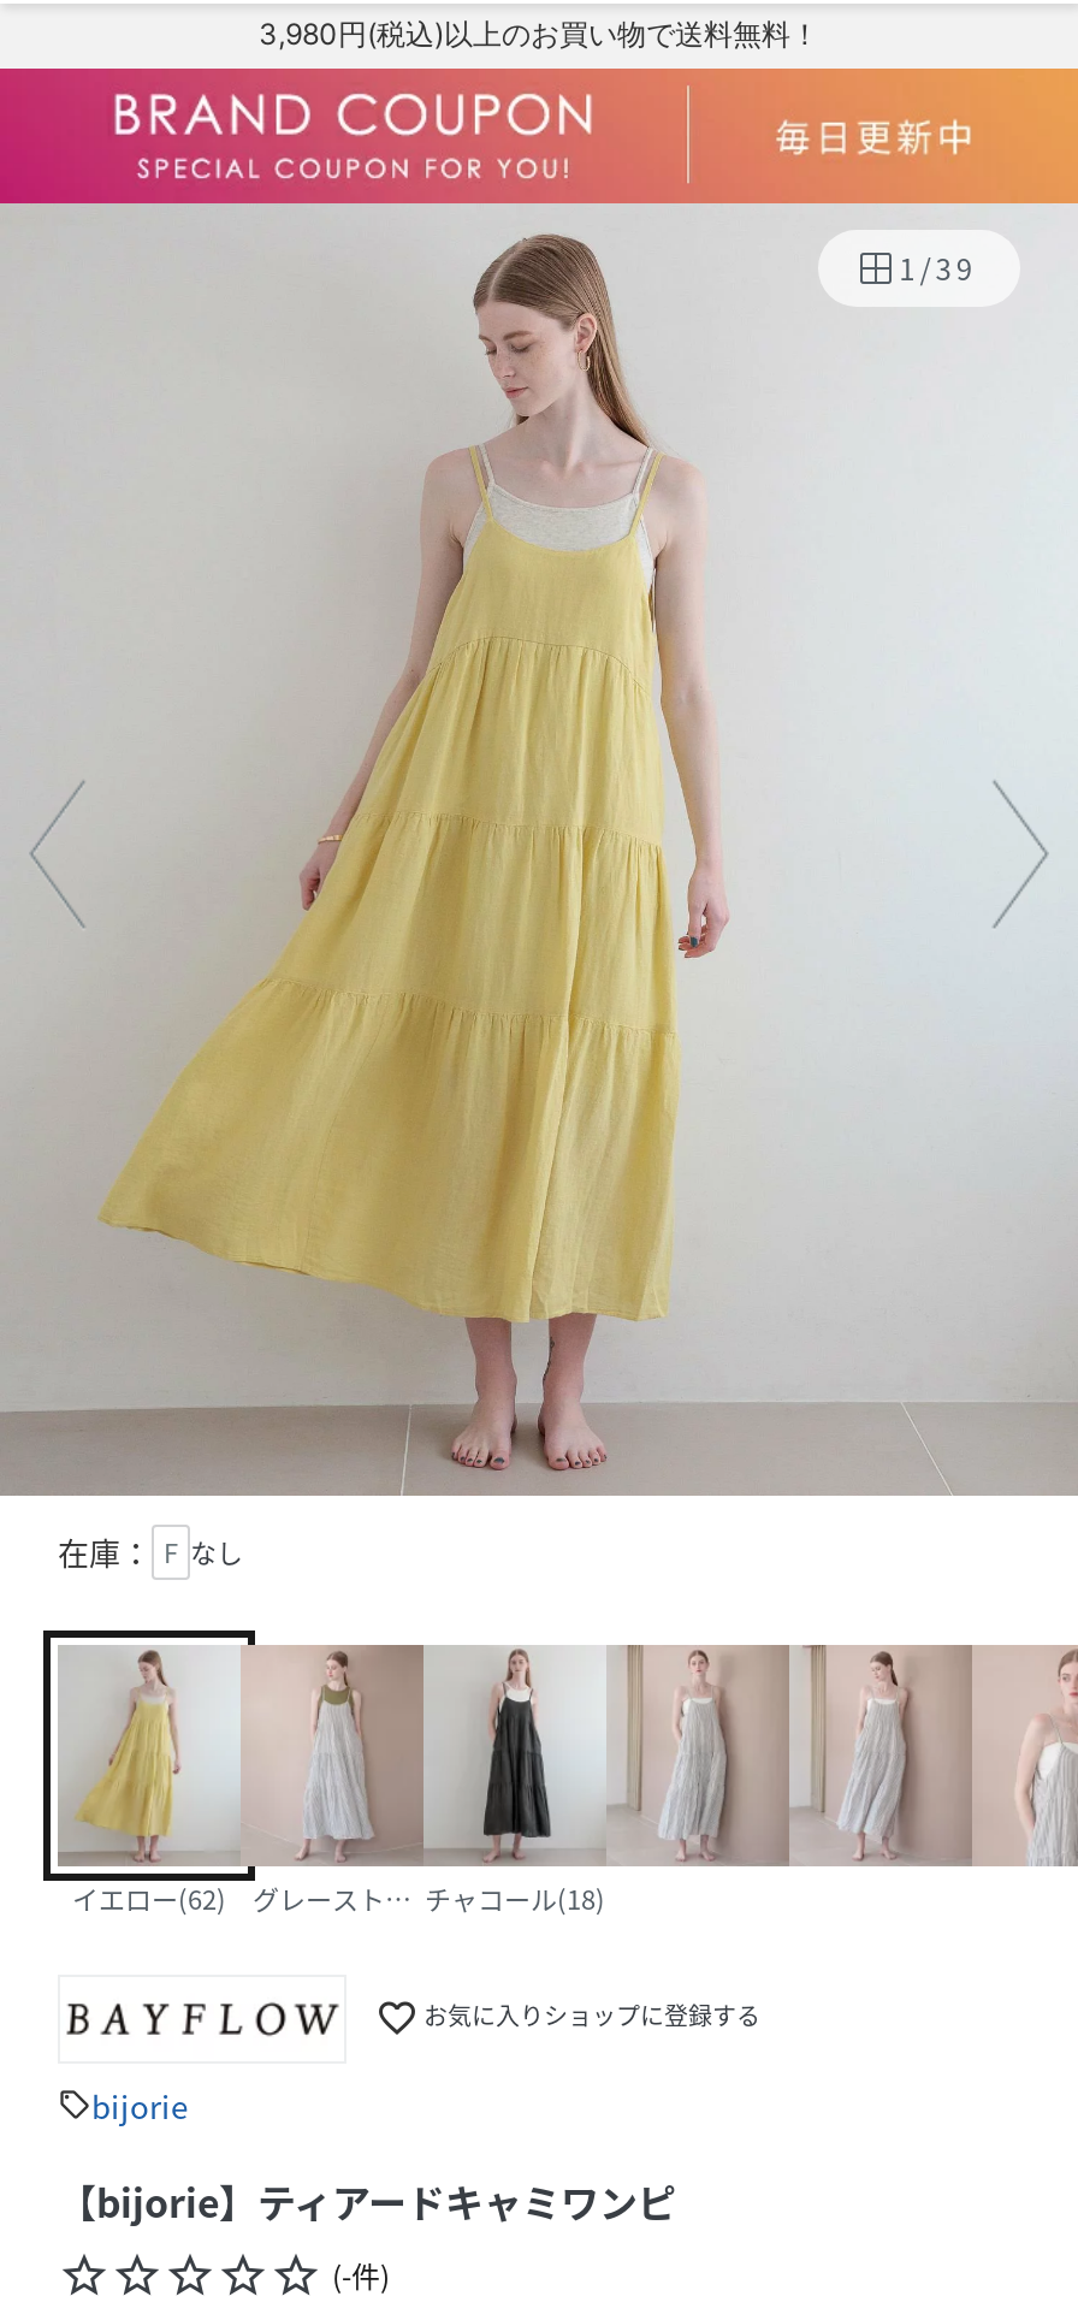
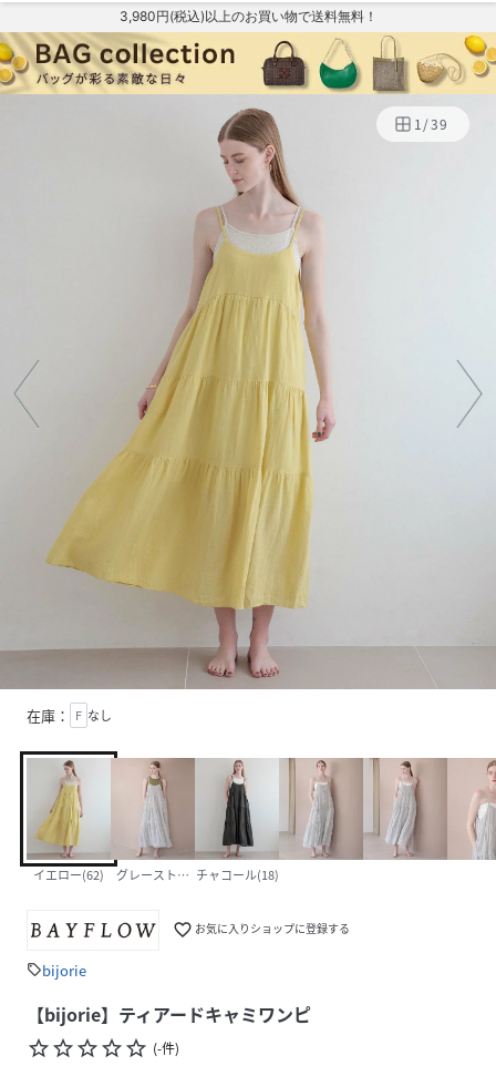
- [image]
+ [image]
